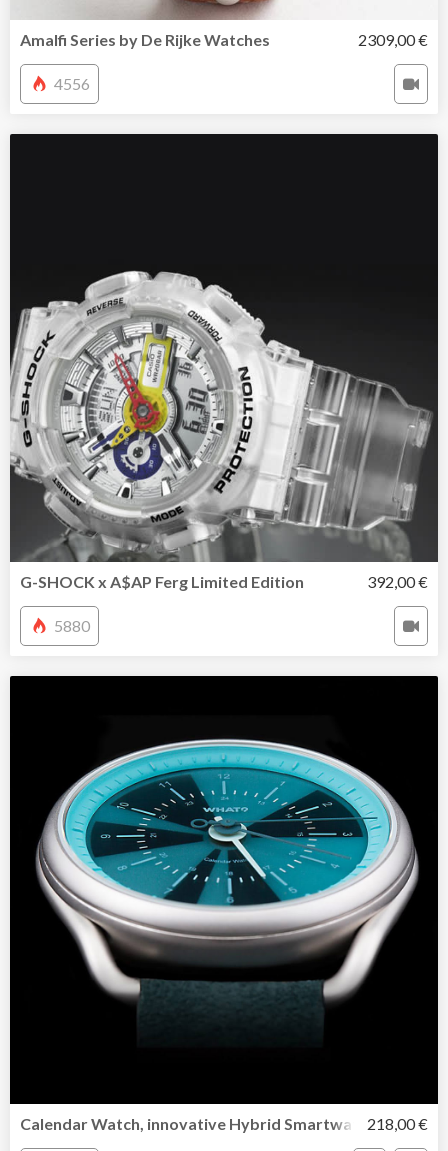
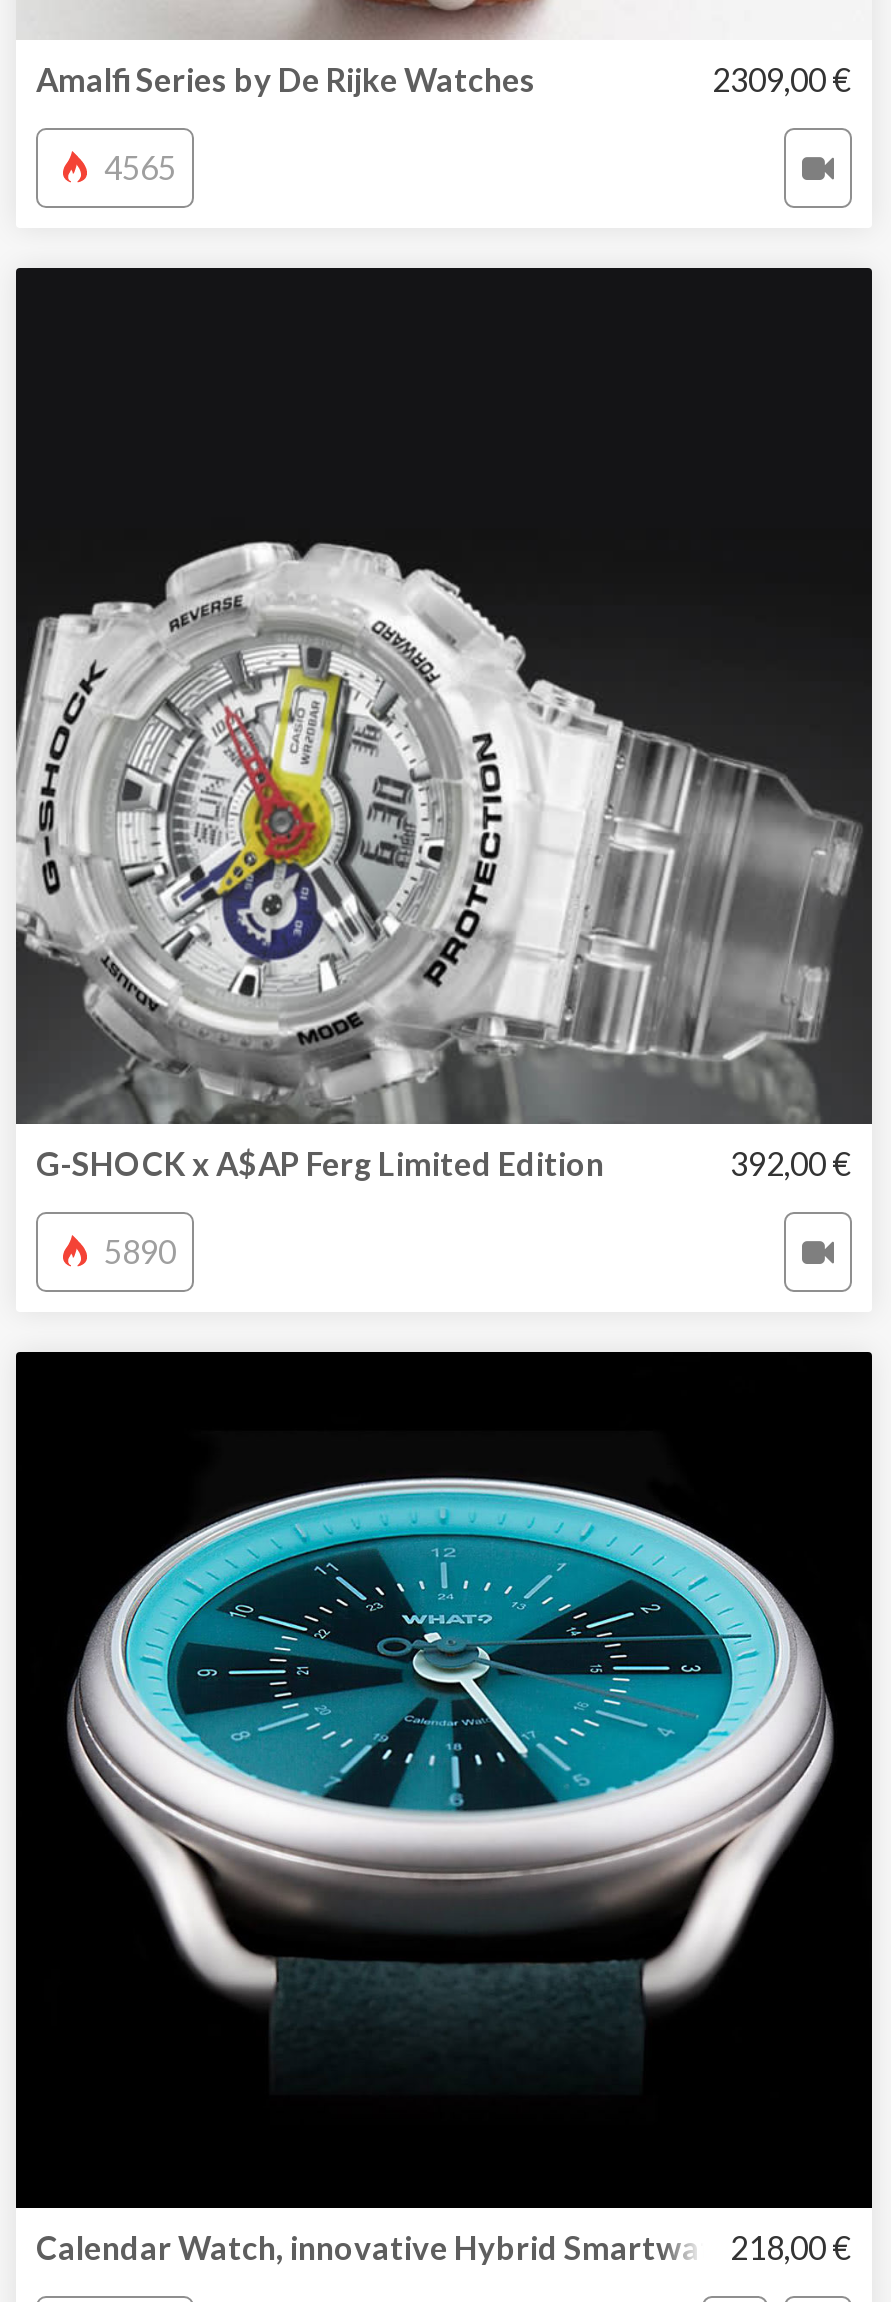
- 4556
+ 4565

- 5880
+ 5890
